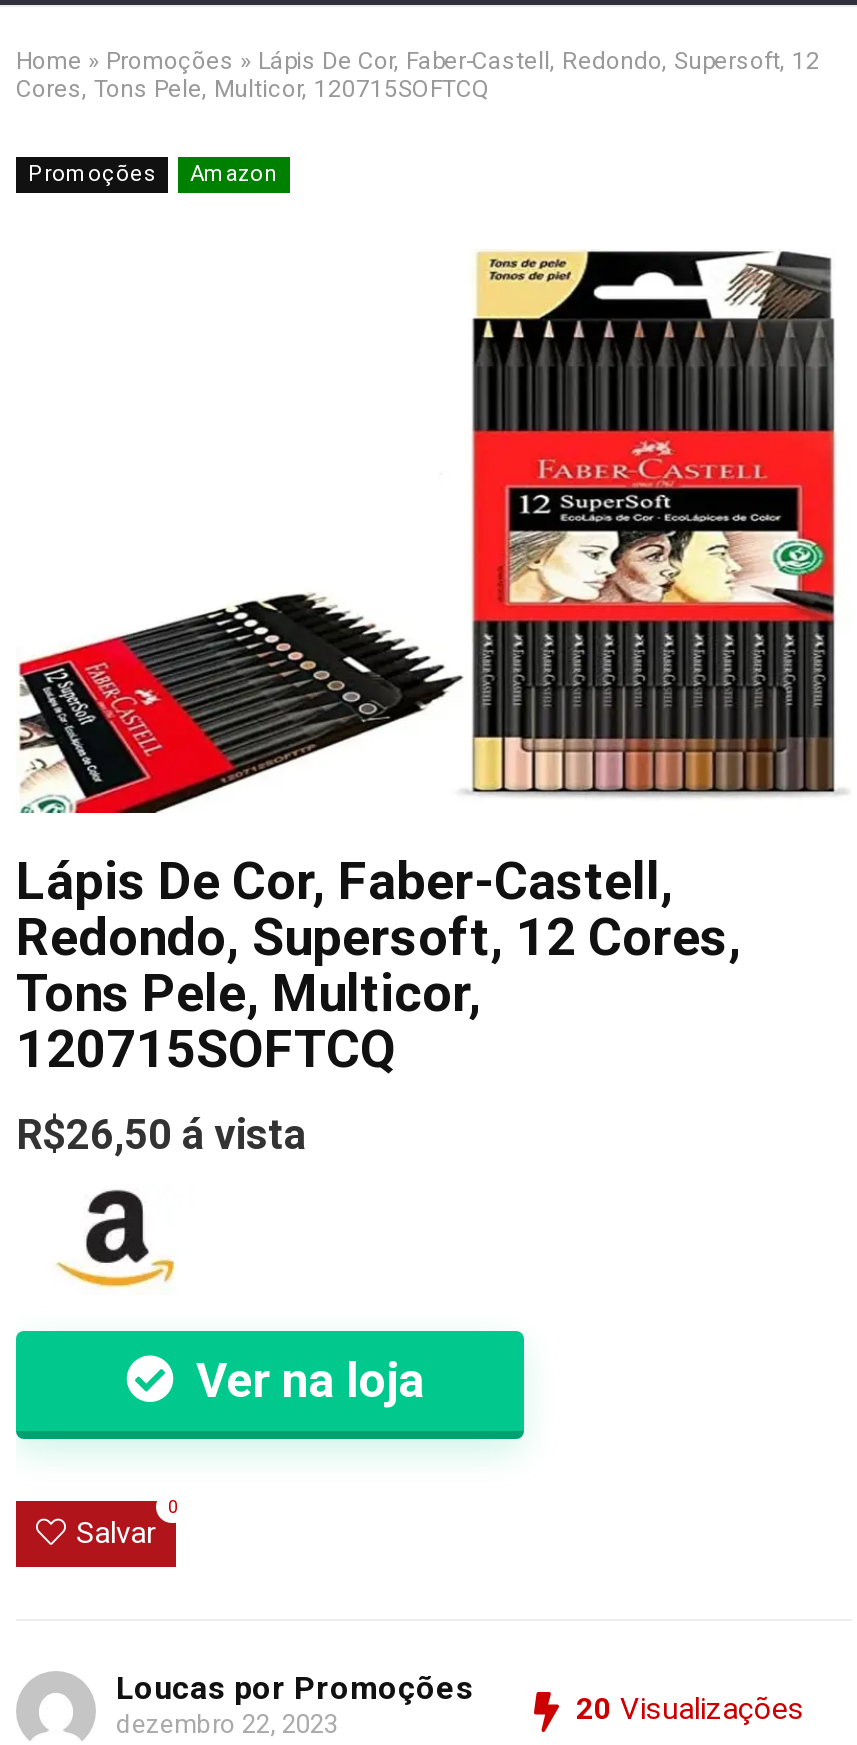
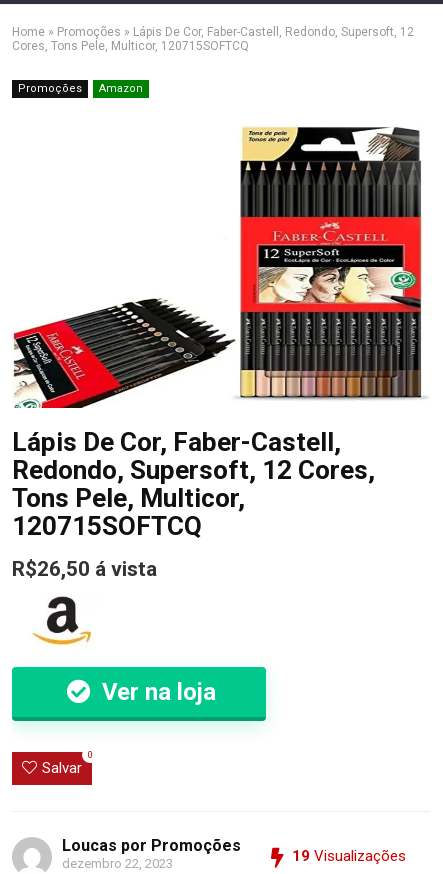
- 20 Visualizações
+ 19 Visualizações
